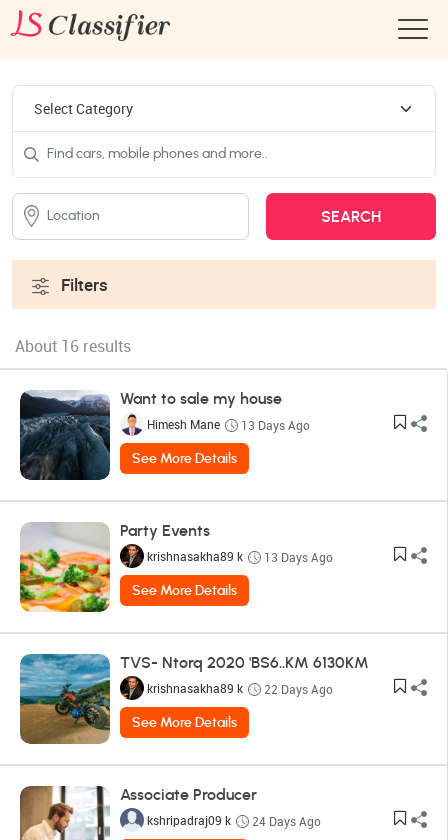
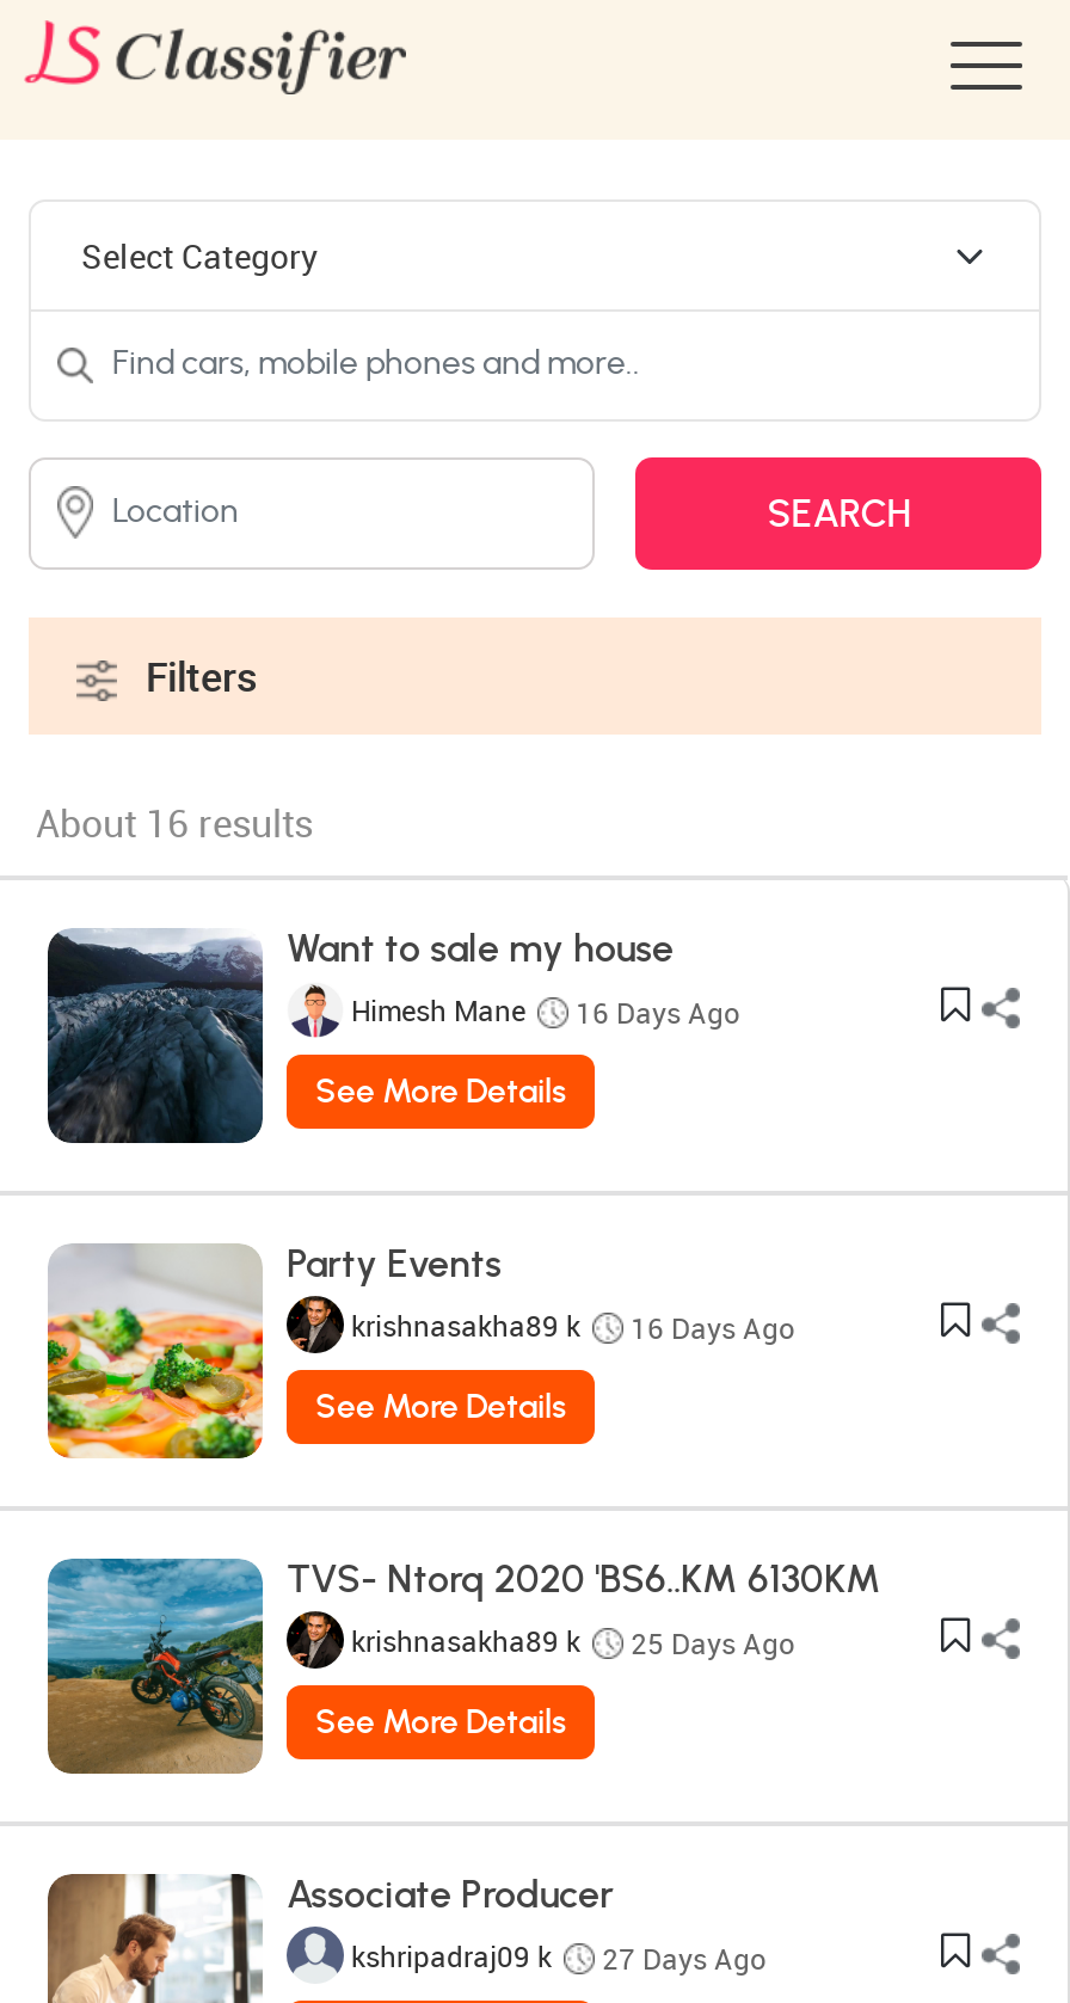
- Himesh Mane 13 Days Ago
+ Himesh Mane 16 Days Ago

- krishnasakha89 k 13 Days Ago
+ krishnasakha89 k 16 Days Ago

- krishnasakha89 k 22 Days Ago
+ krishnasakha89 k 25 Days Ago

- kshripadraj09 k 24 Days Ago
+ kshripadraj09 k 27 Days Ago
